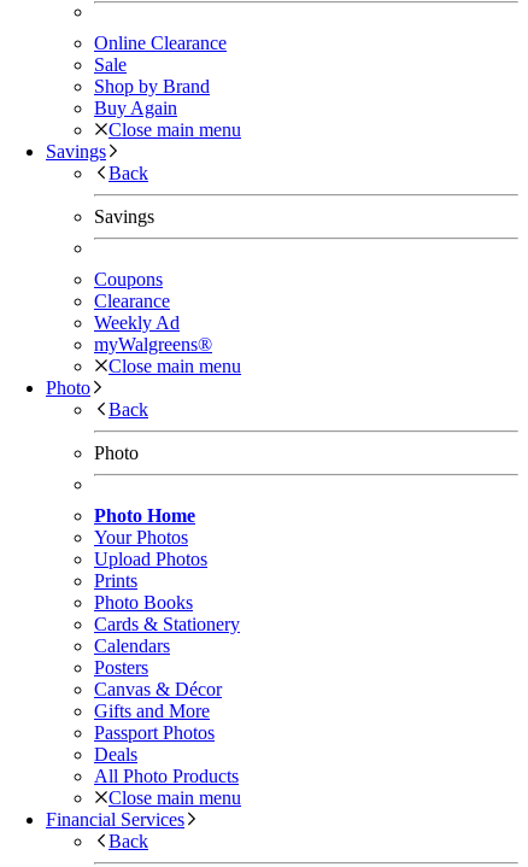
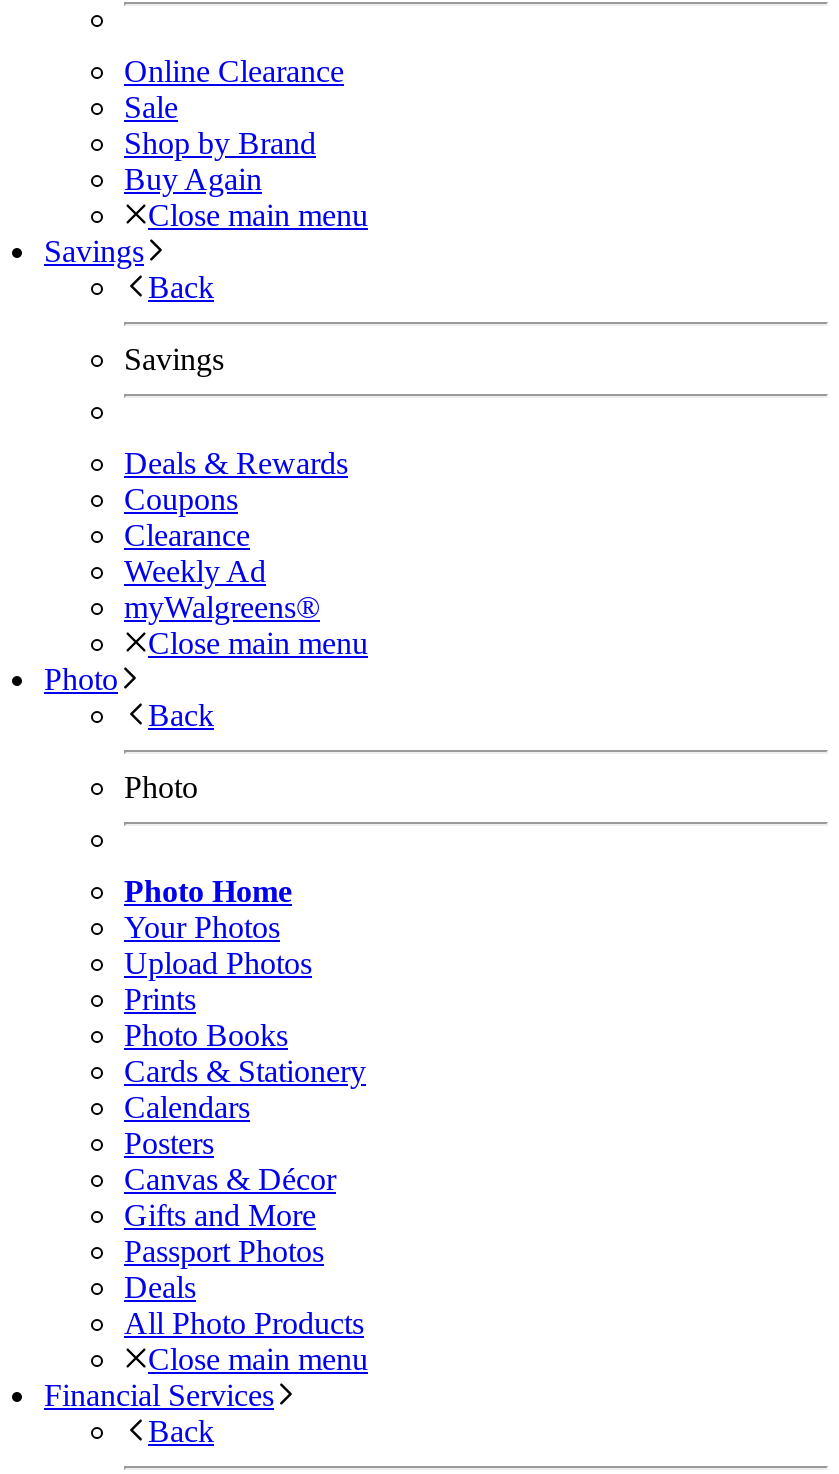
+ Deals & Rewards
